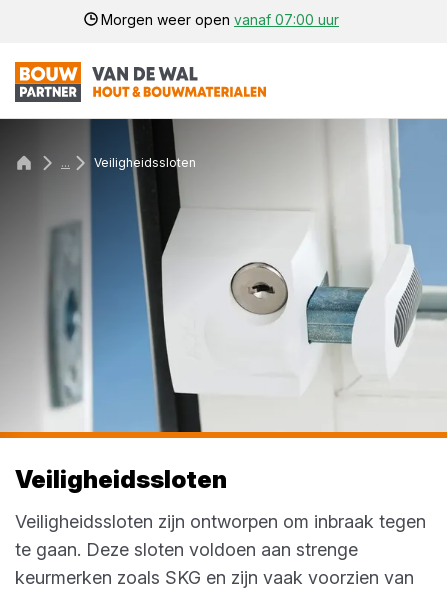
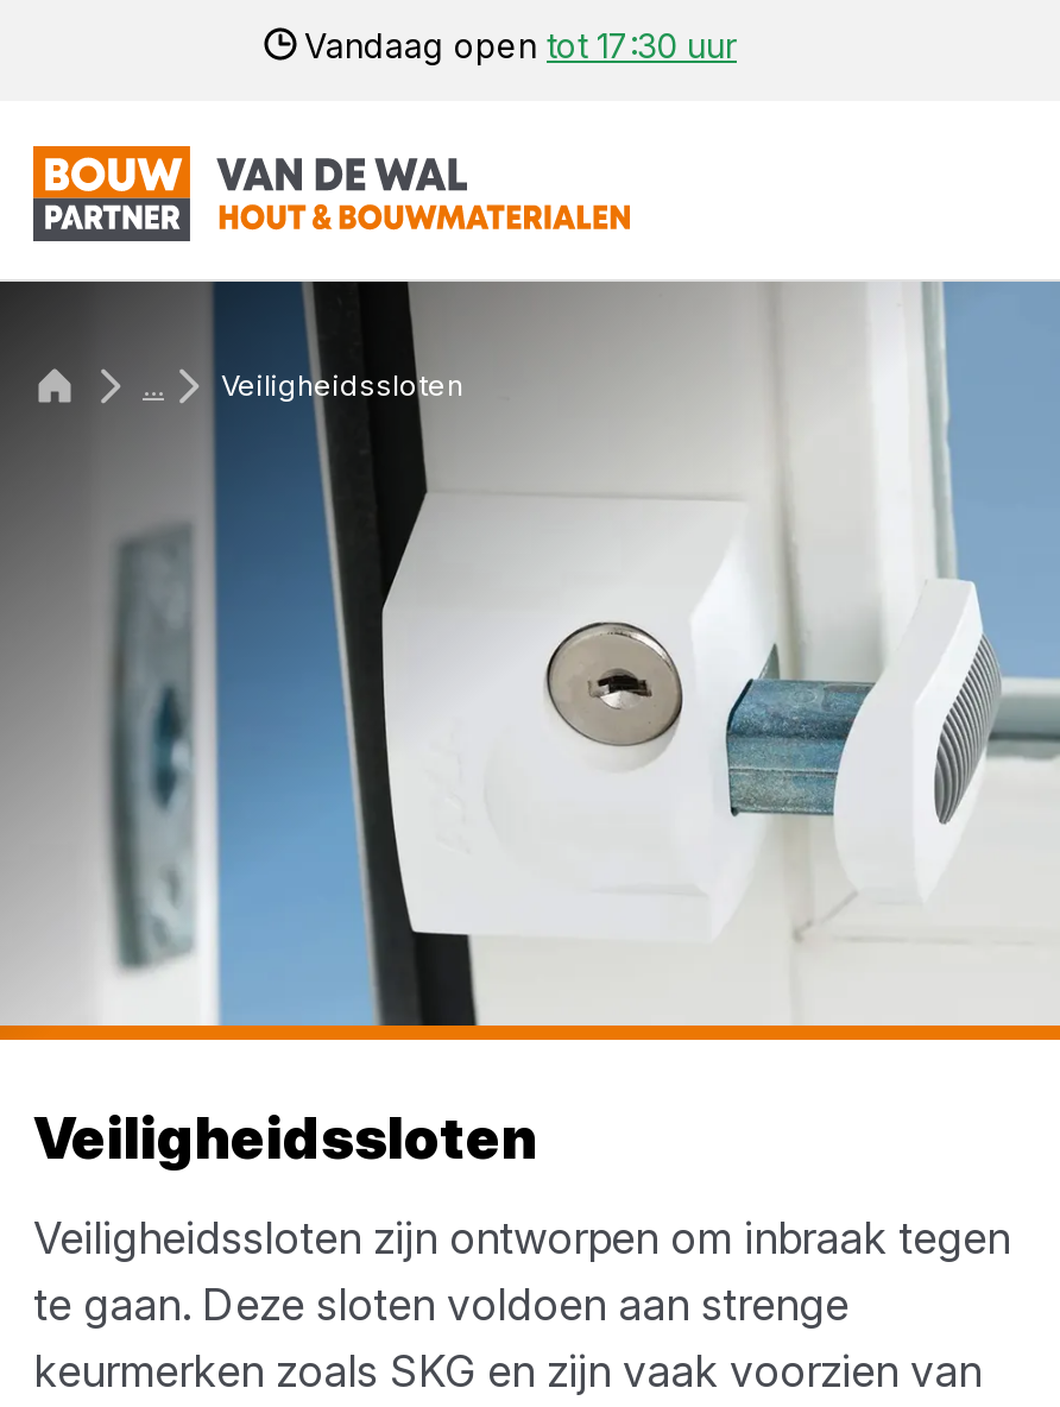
- Morgen weer open vanaf 07:00 uur
+ Vandaag open tot 17:30 uur
